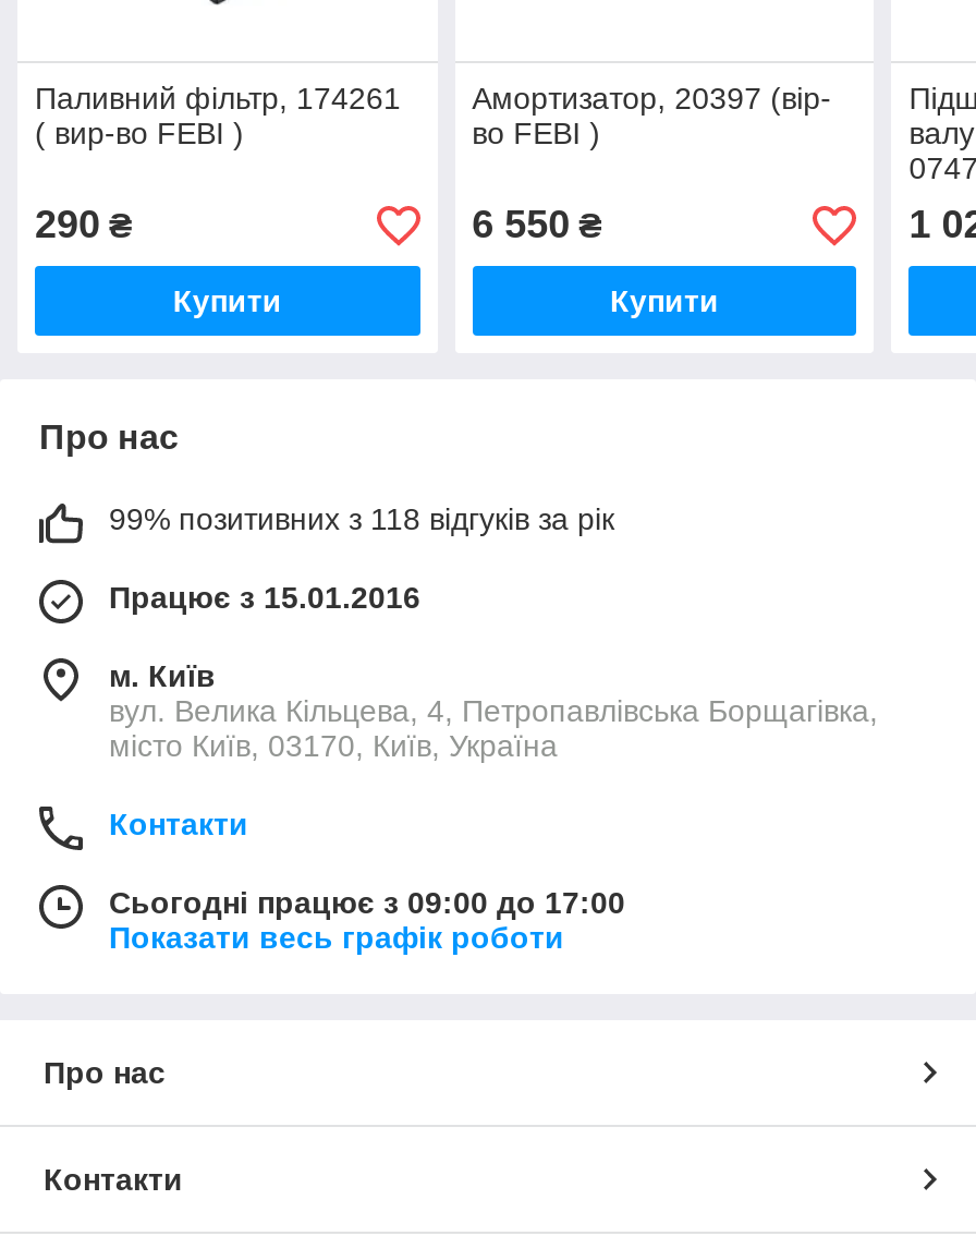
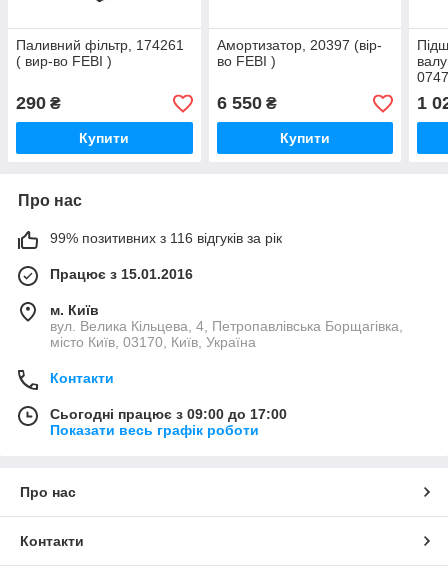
- 99% позитивних з 118 відгуків за рік
+ 99% позитивних з 116 відгуків за рік
